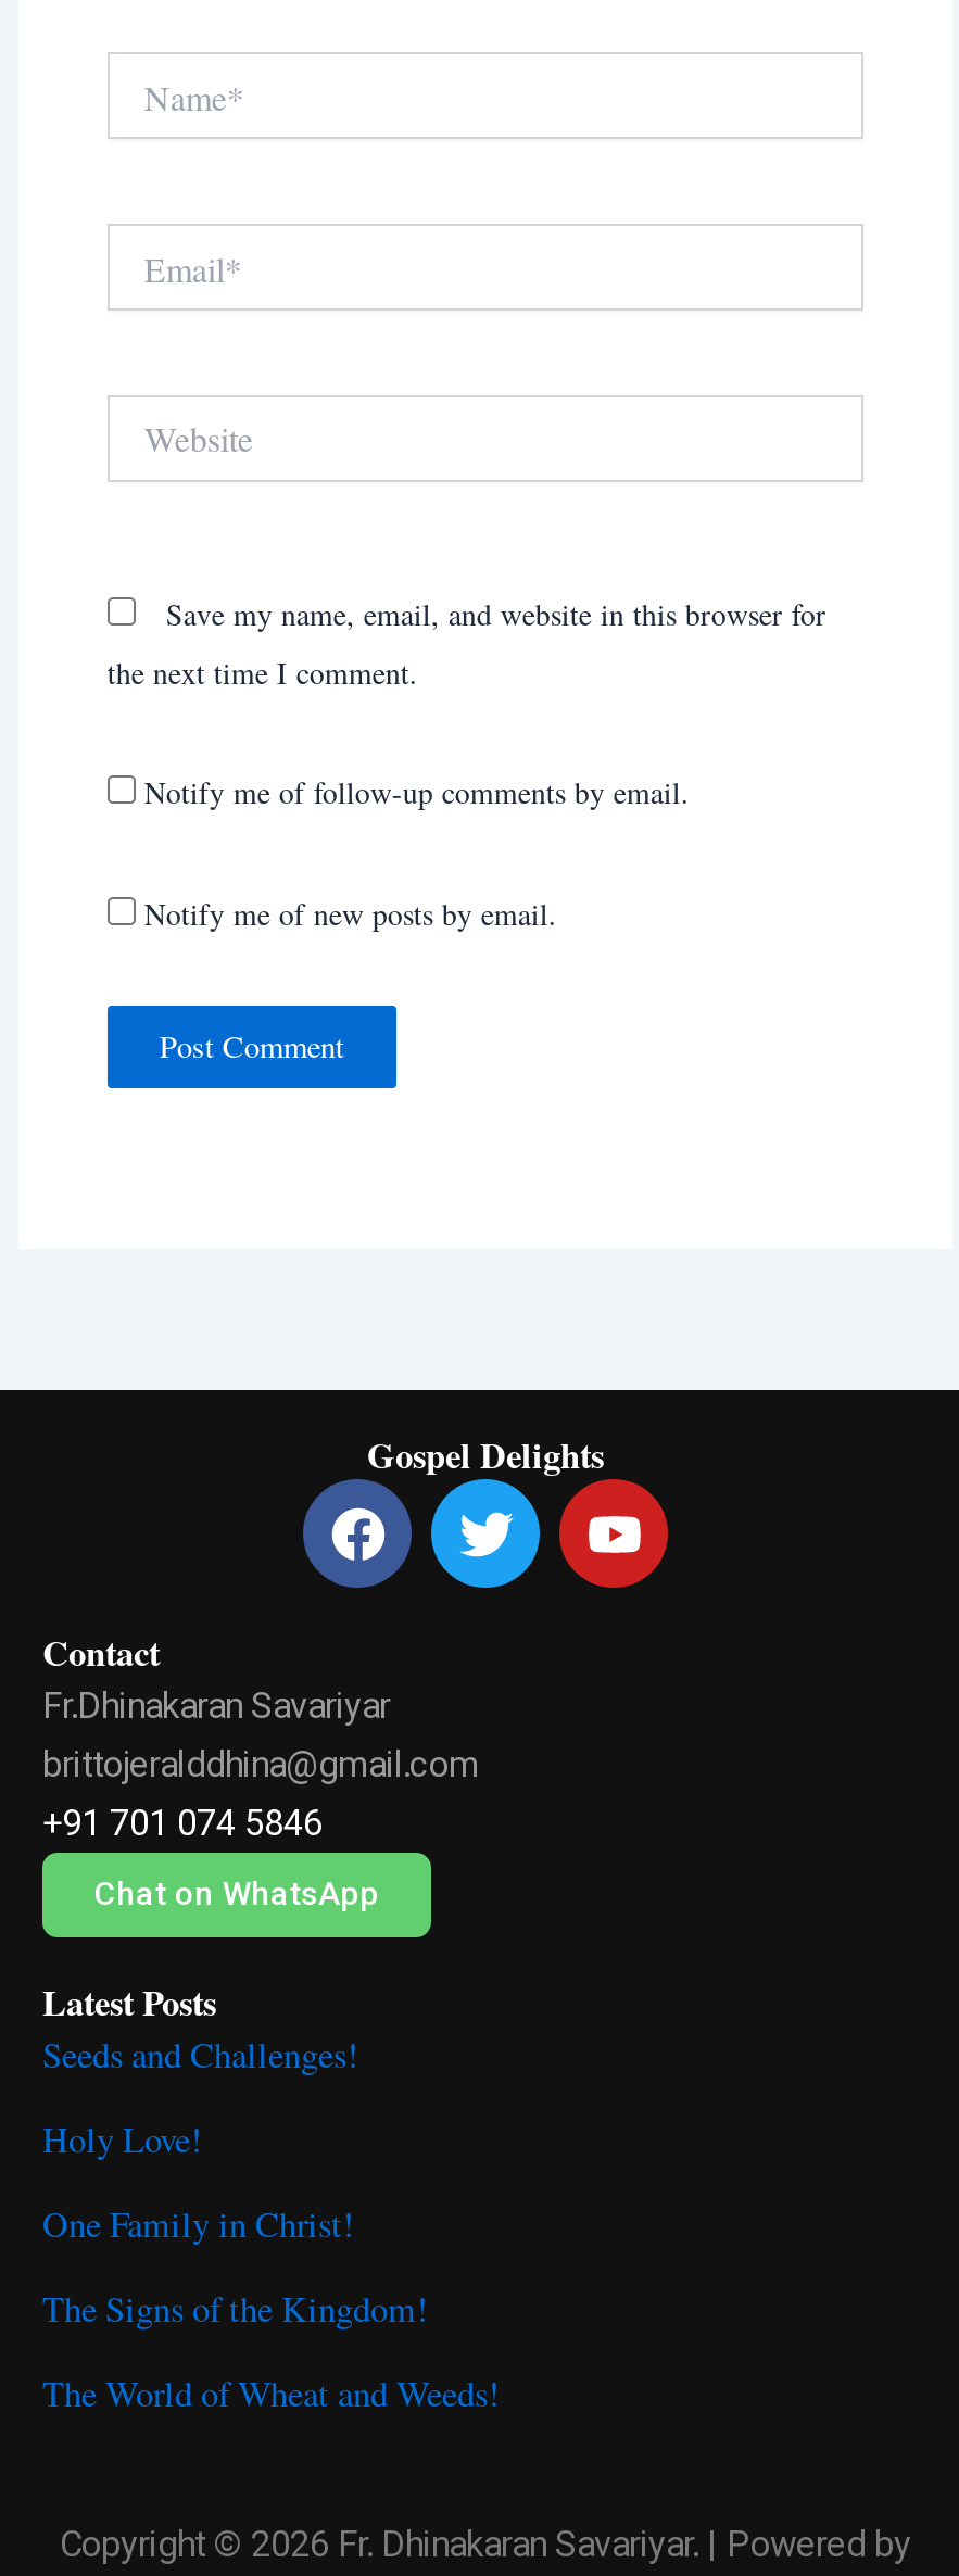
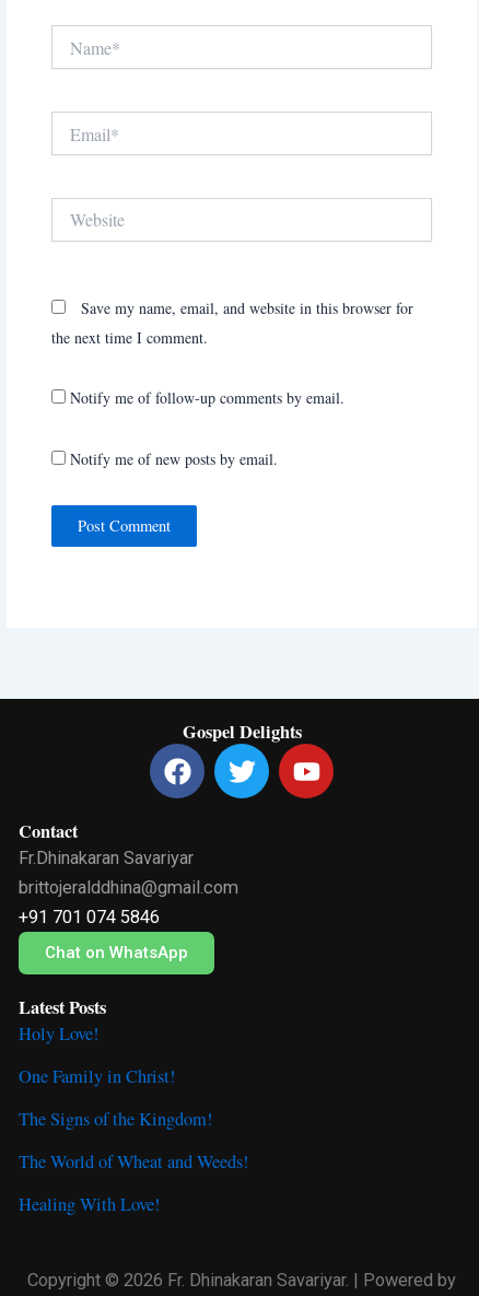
- Seeds and Challenges!

moved up: Holy Love! | One Family in Christ! | The Signs of the Kingdom! | The World of Wheat and Weeds!

+ Healing With Love!
